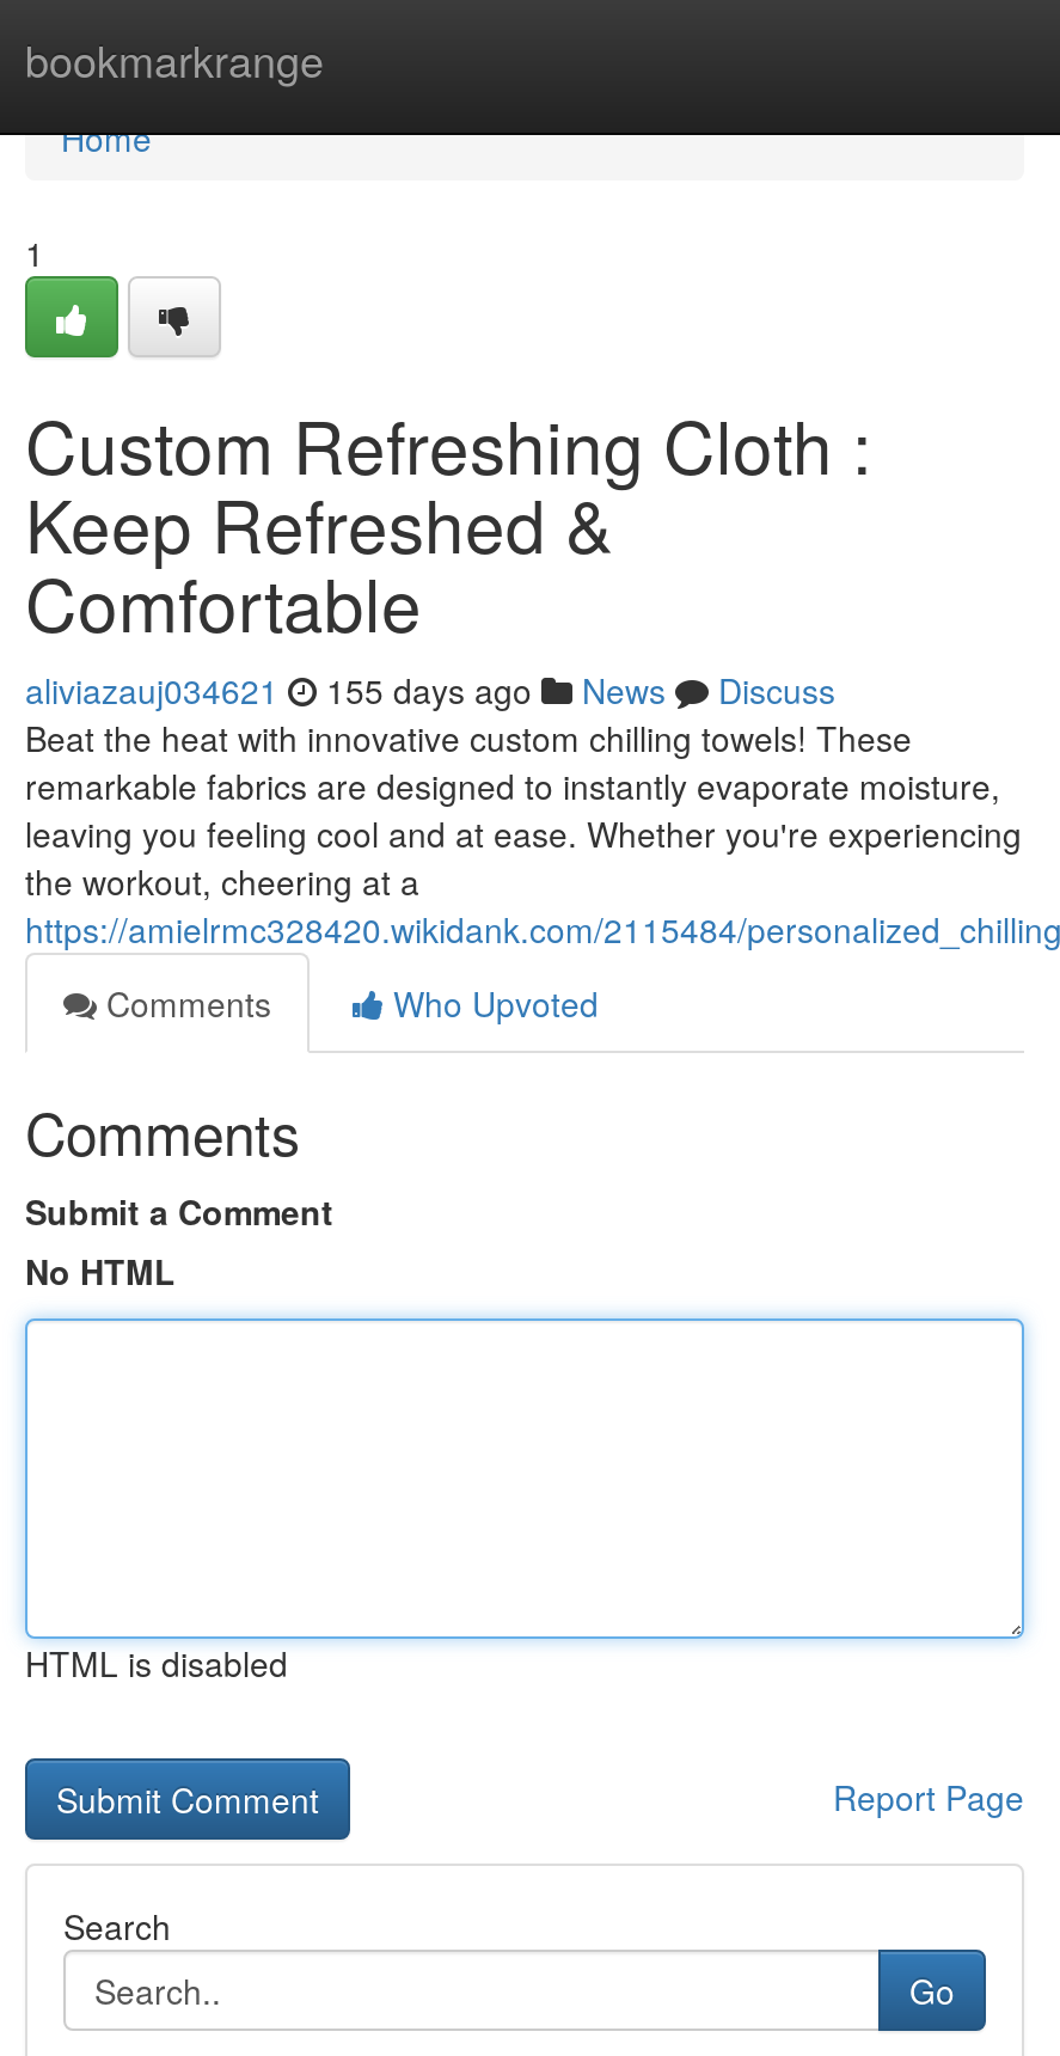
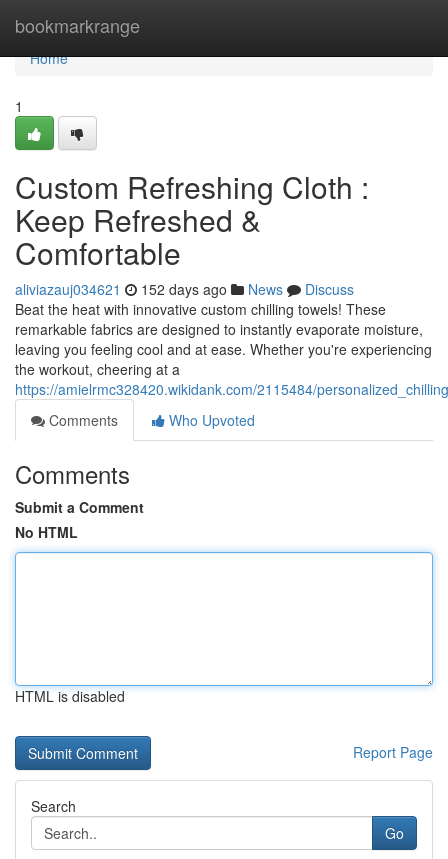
- aliviazauj034621 155 days ago News Discuss
+ aliviazauj034621 152 days ago News Discuss
